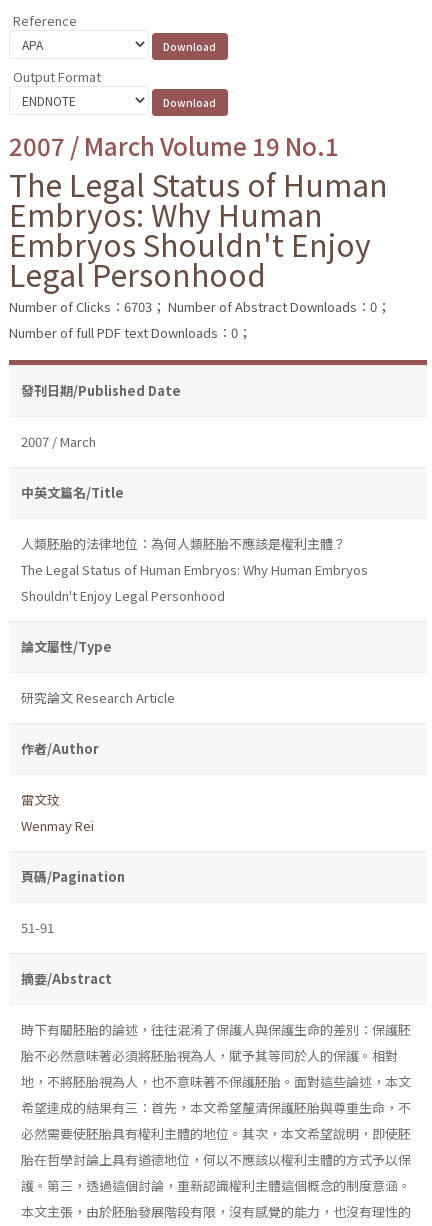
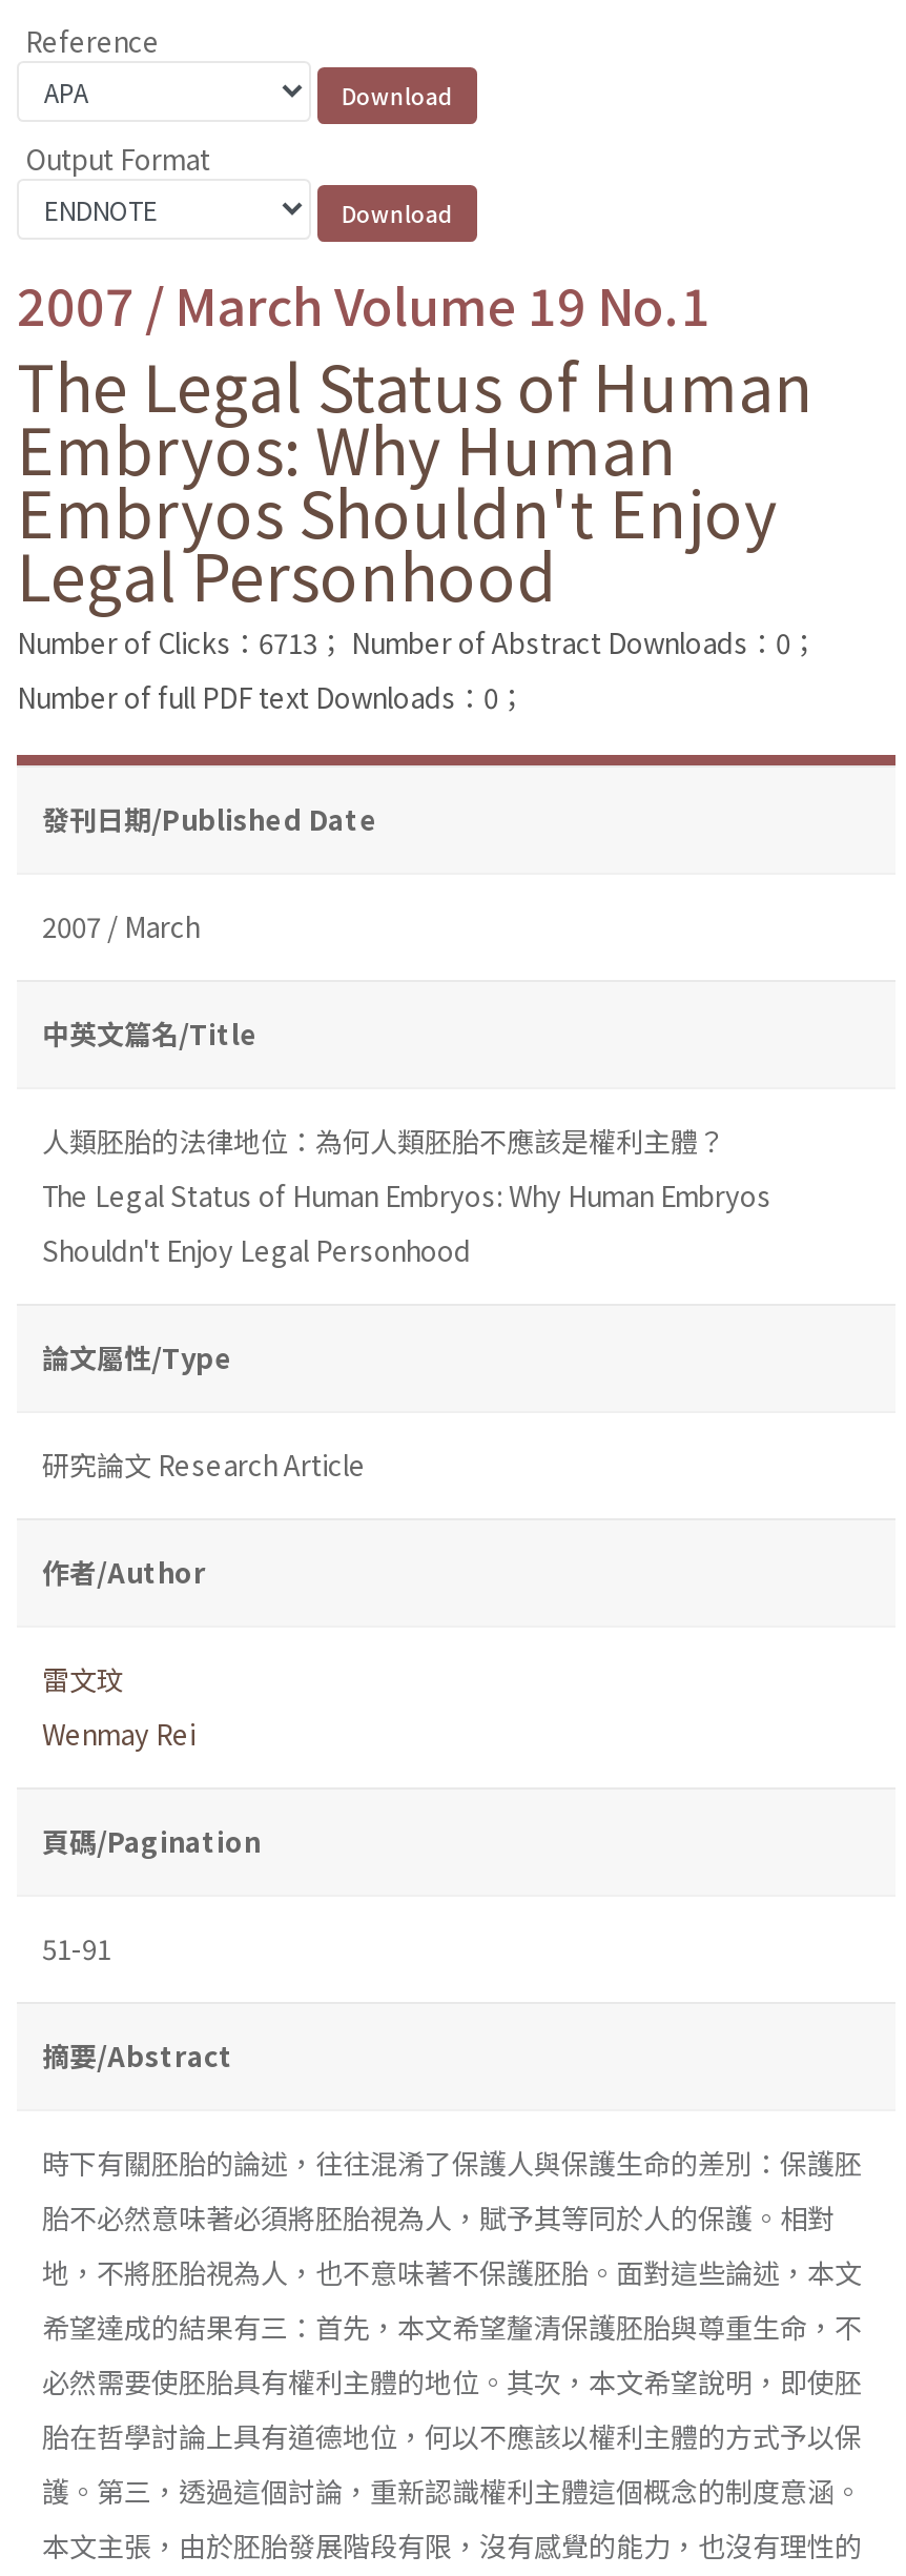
- Number of Clicks：6703； Number of Abstract Downloads：0；
+ Number of Clicks：6713； Number of Abstract Downloads：0；
